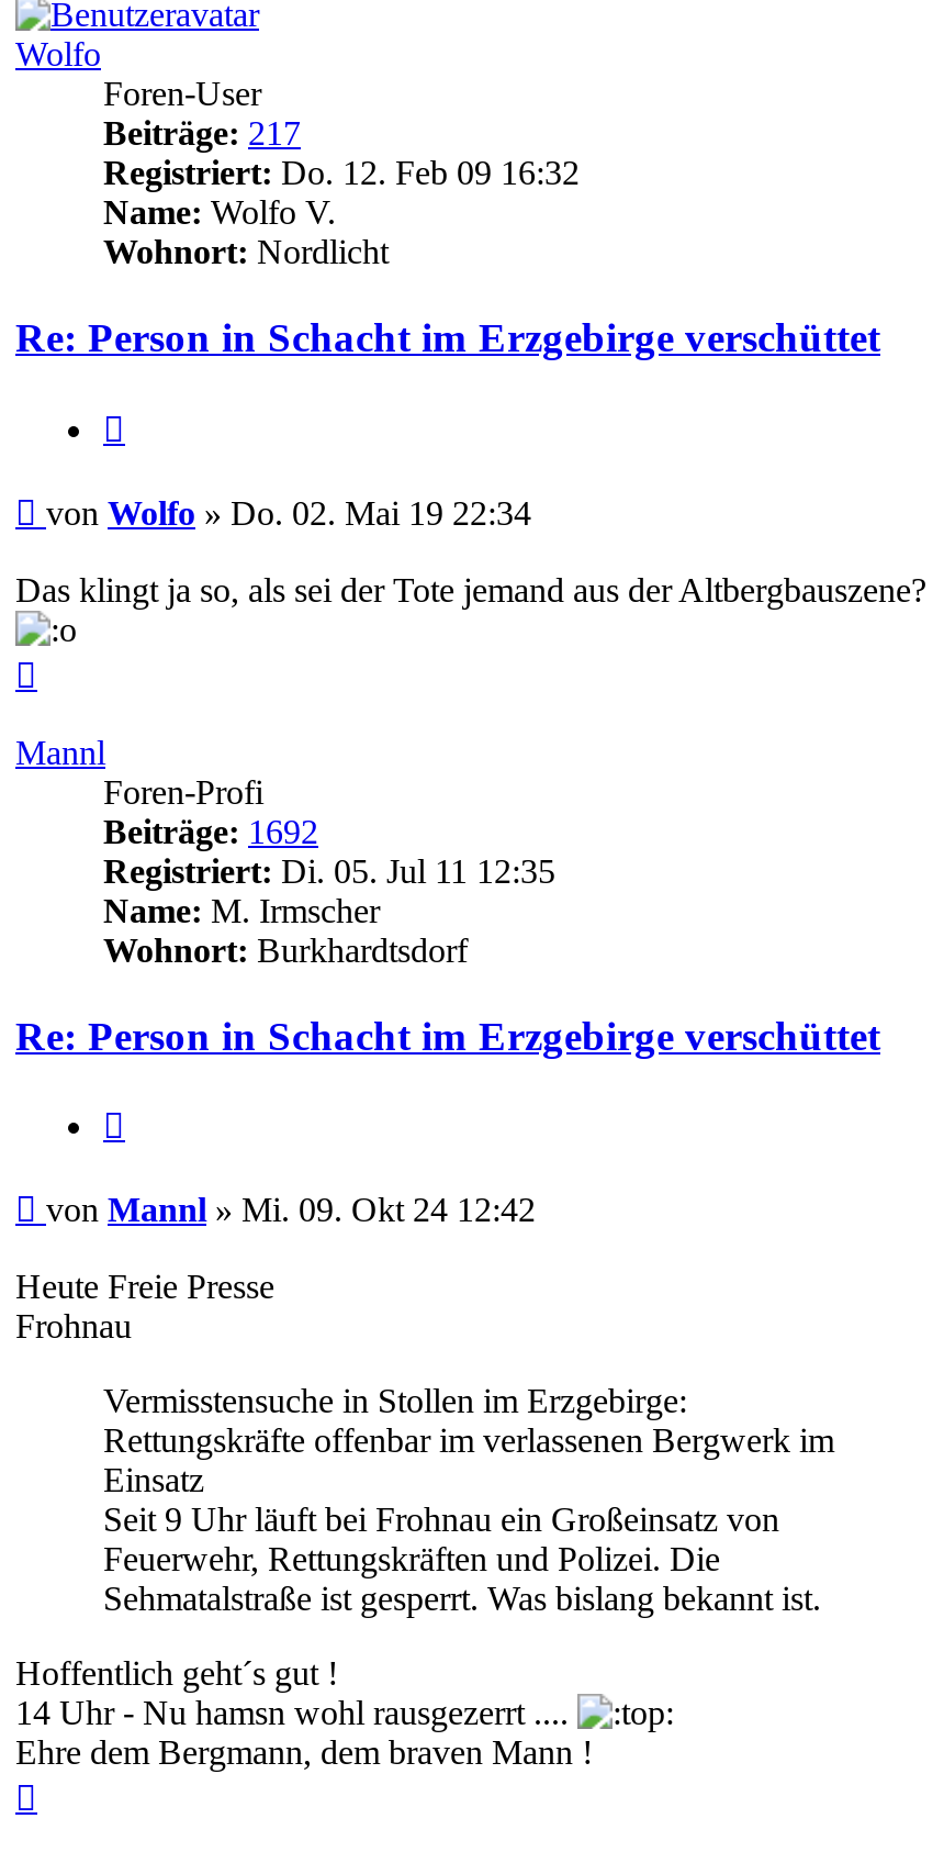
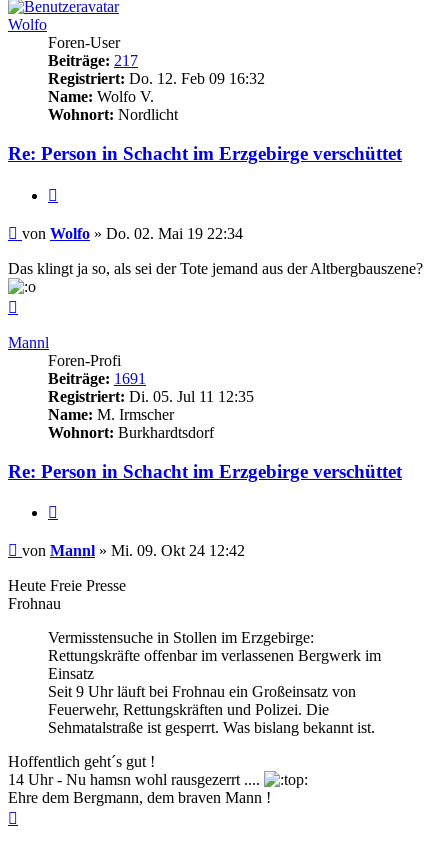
- Beiträge: 1692
+ Beiträge: 1691
